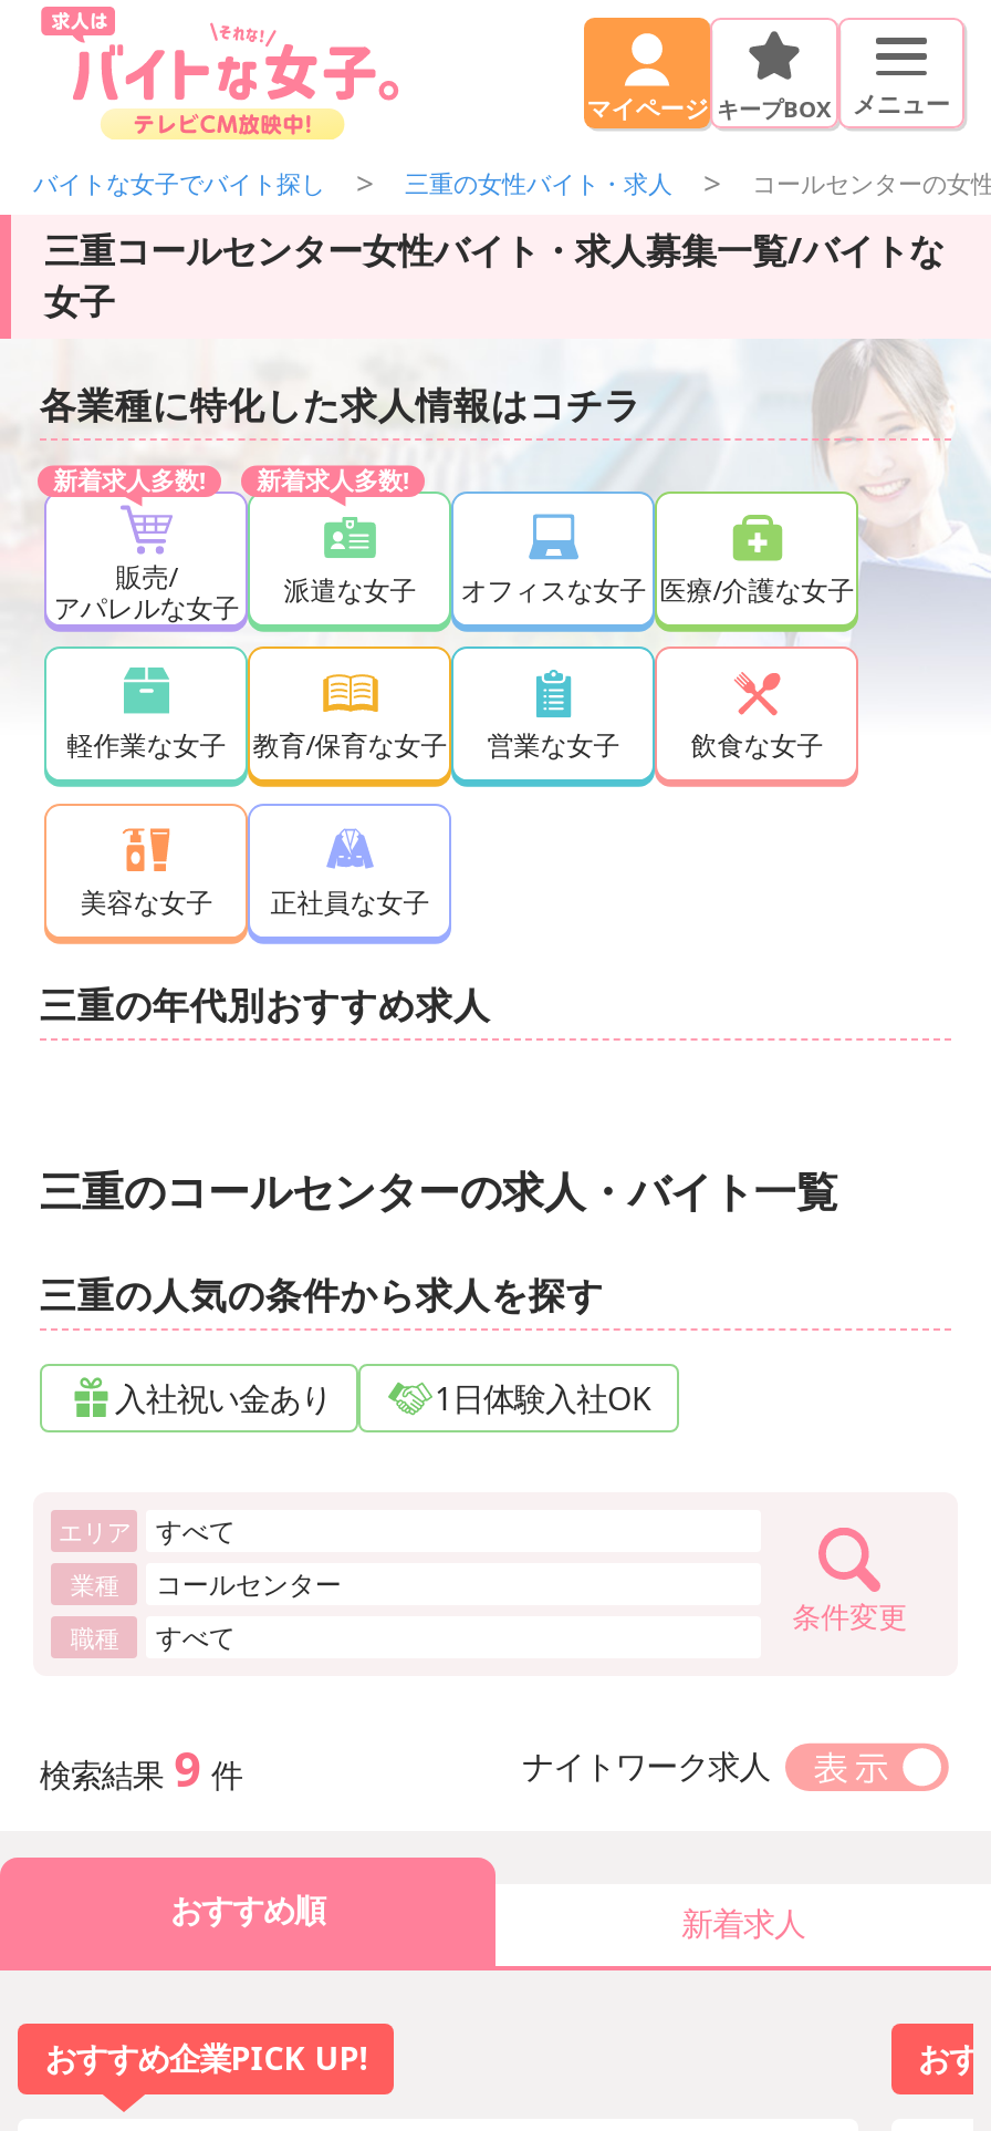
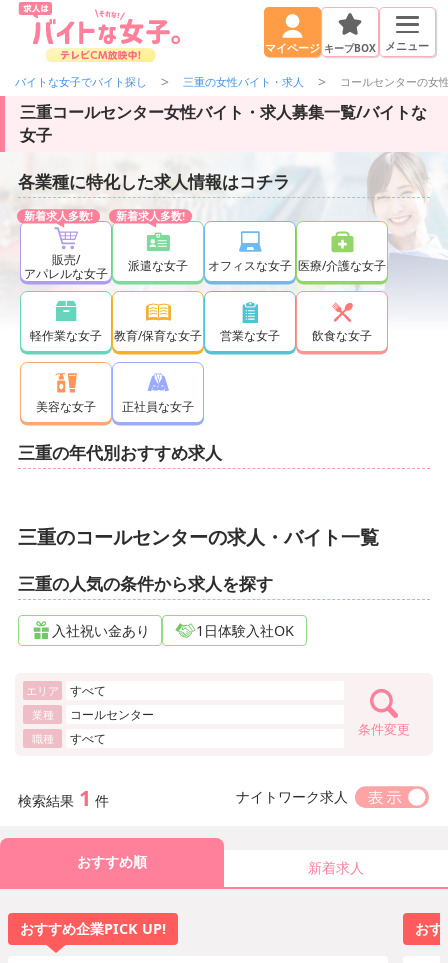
- 検索結果 9 件
+ 検索結果 1 件
